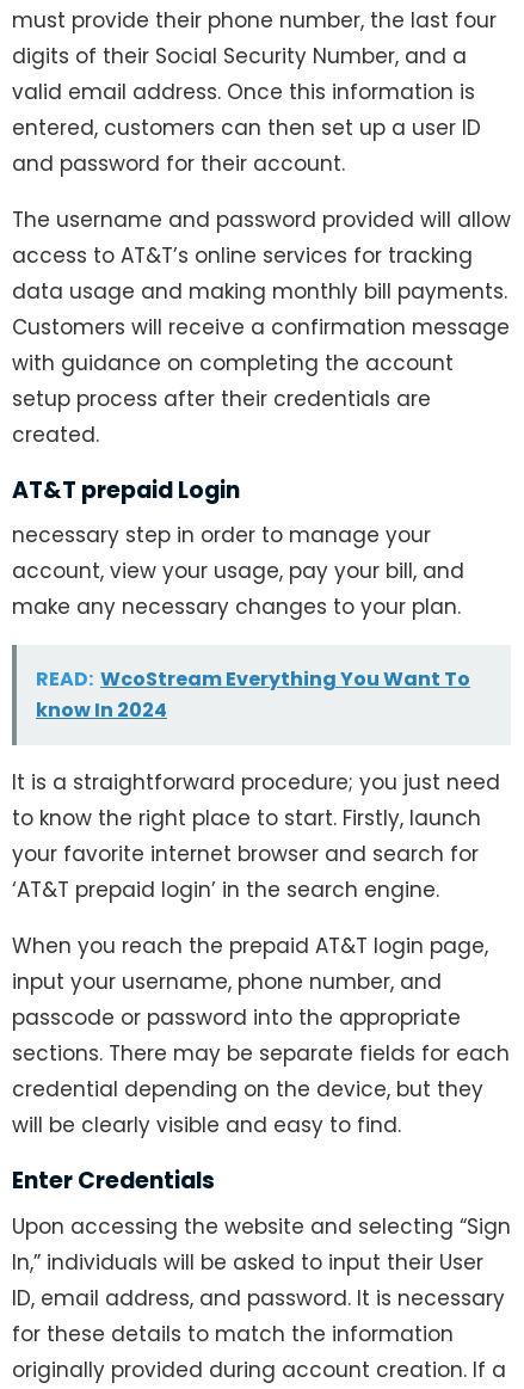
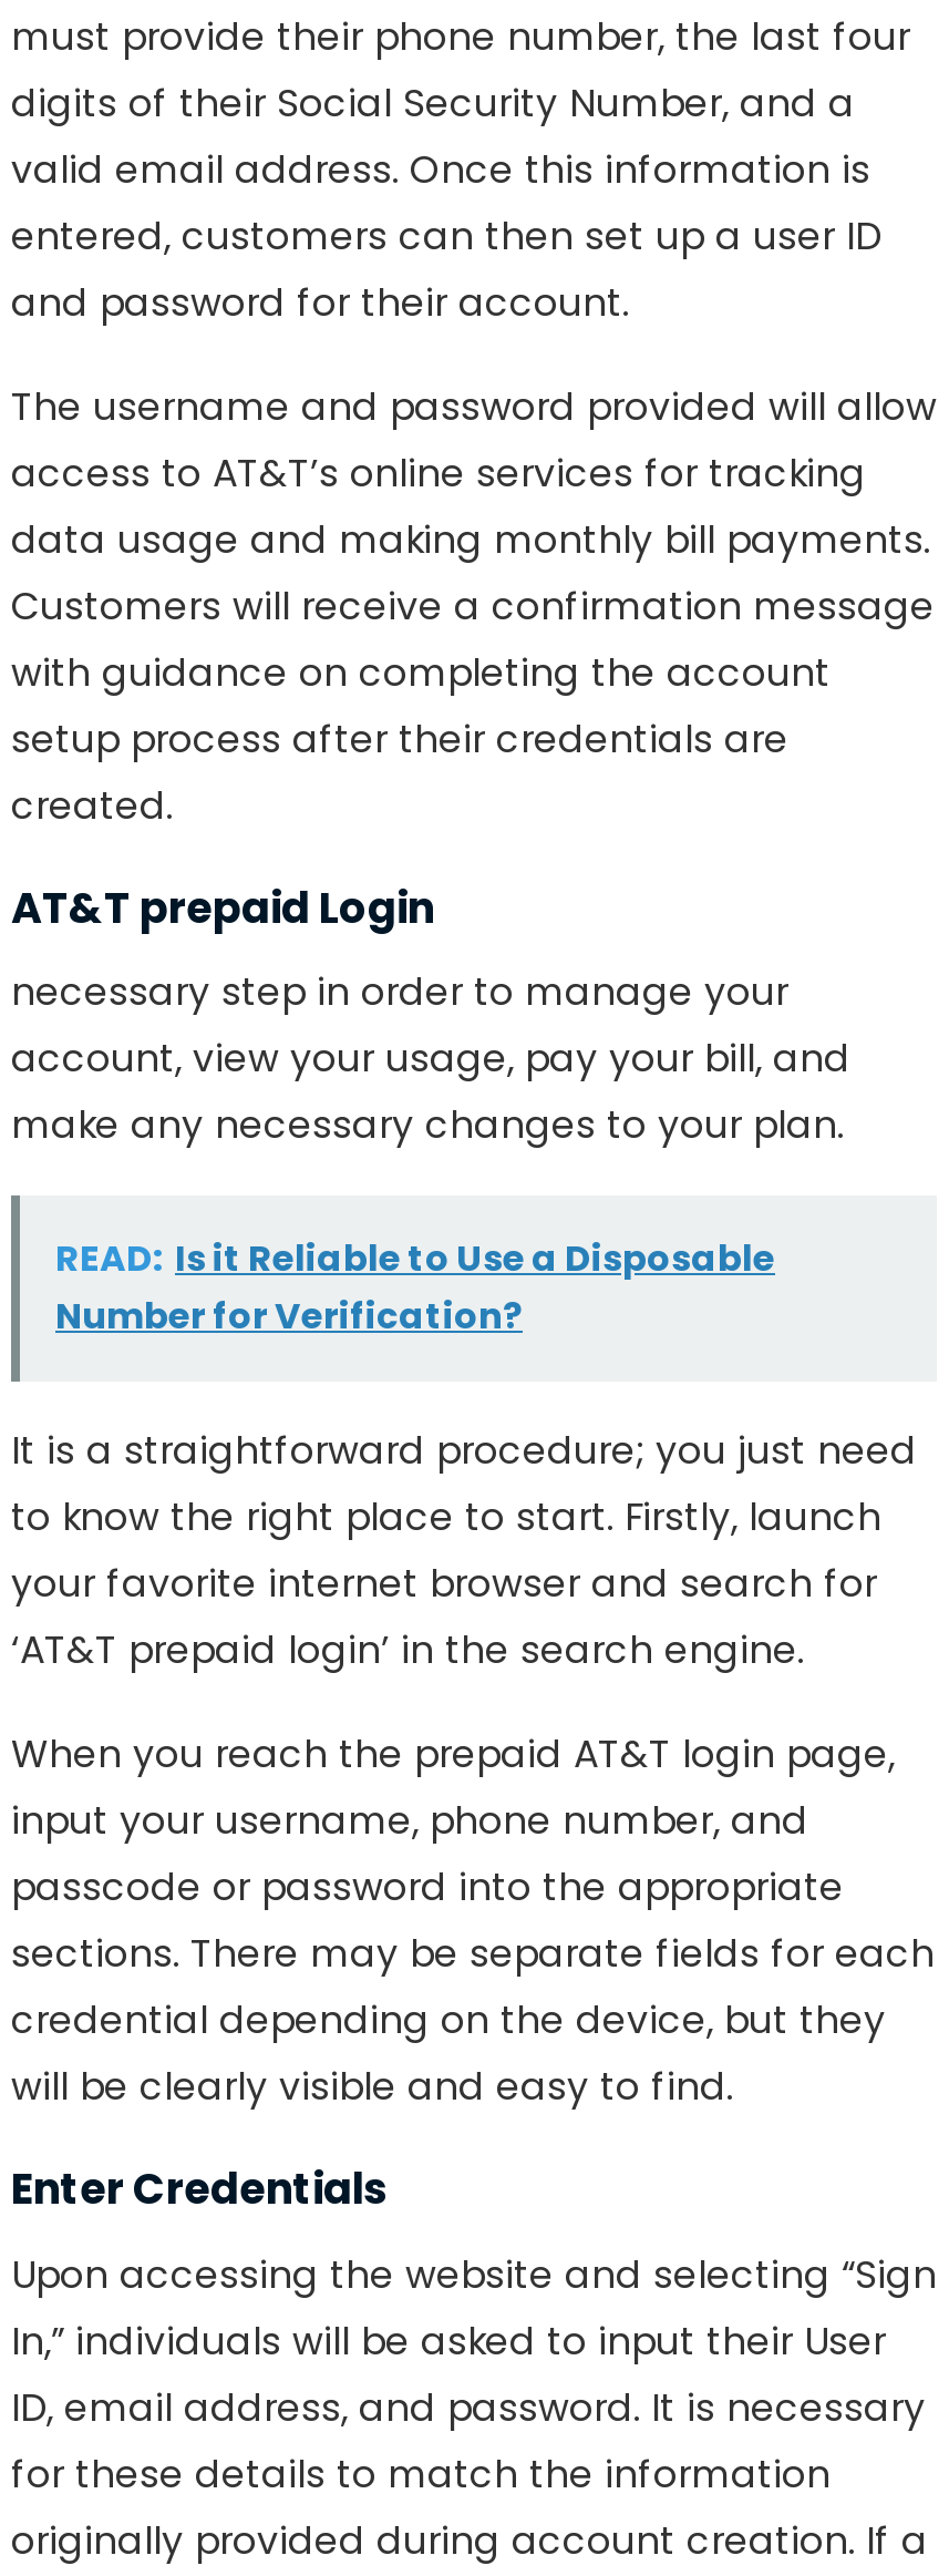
- READ: WcoStream Everything You Want To
- know In 2024
+ READ: Is it Reliable to Use a Disposable
+ Number for Verification?
